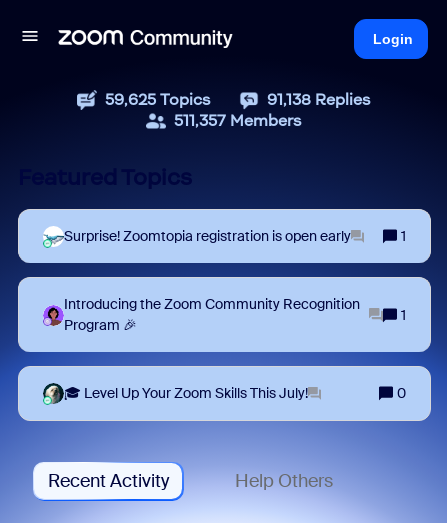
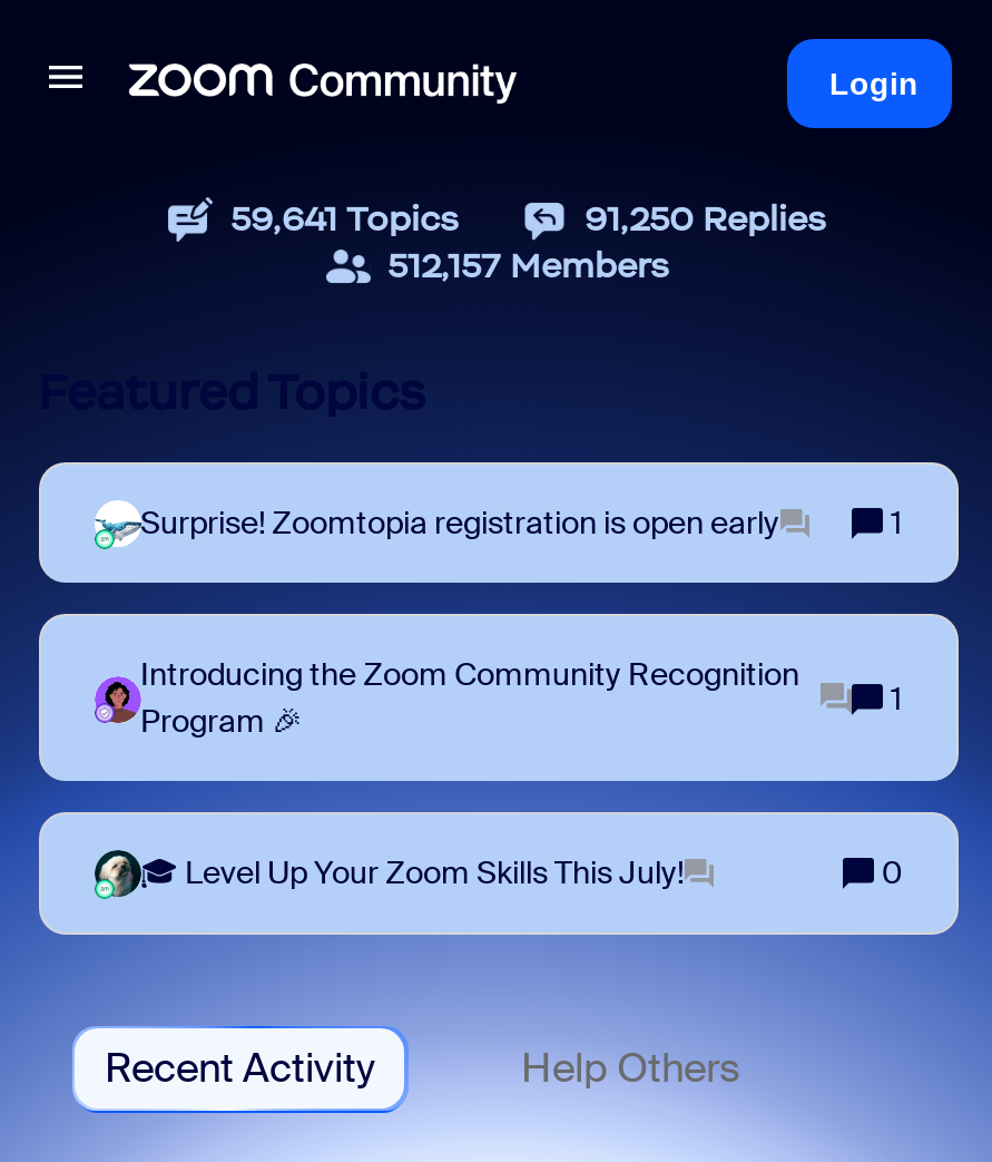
- 59,625 Topics
+ 59,641 Topics

- 91,138 Replies
+ 91,250 Replies

- 511,357 Members
+ 512,157 Members
